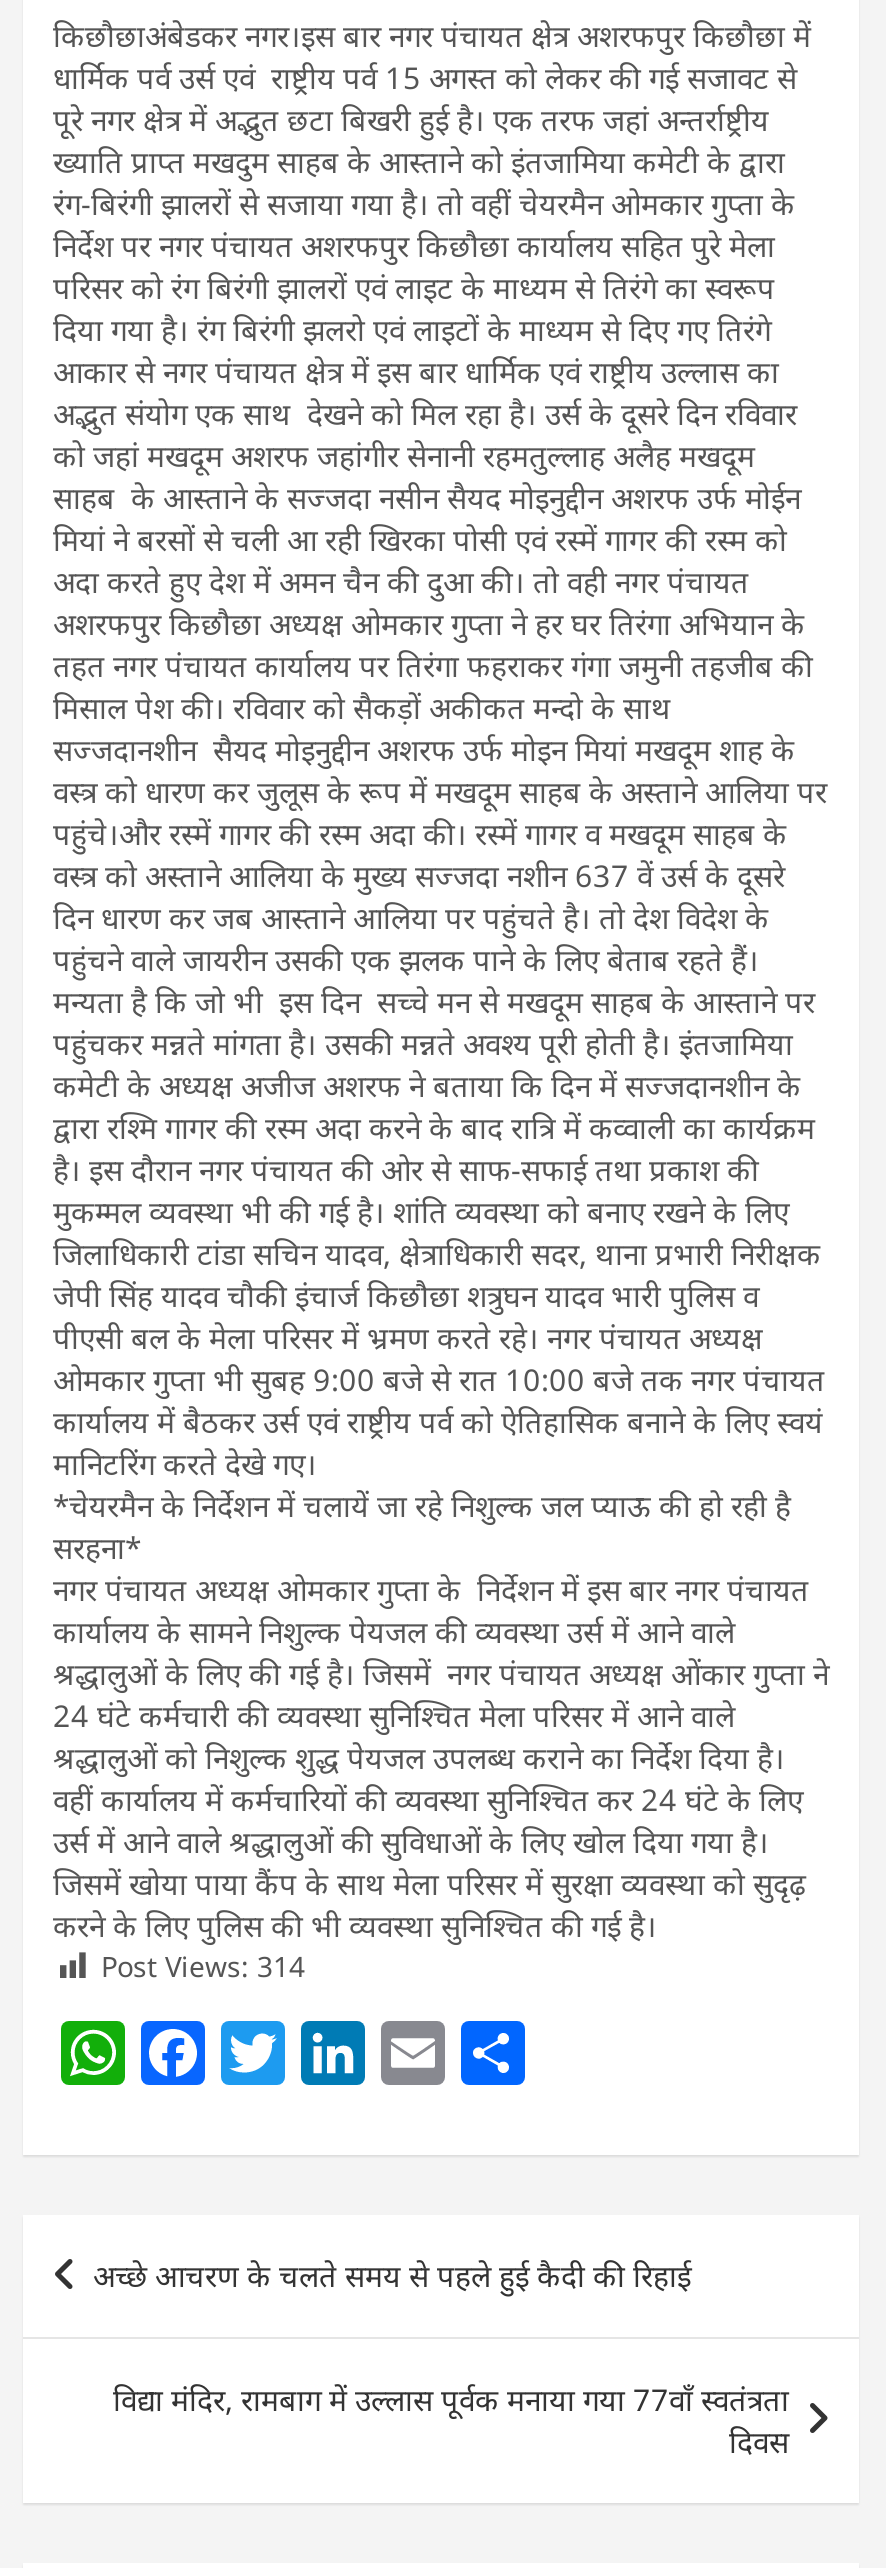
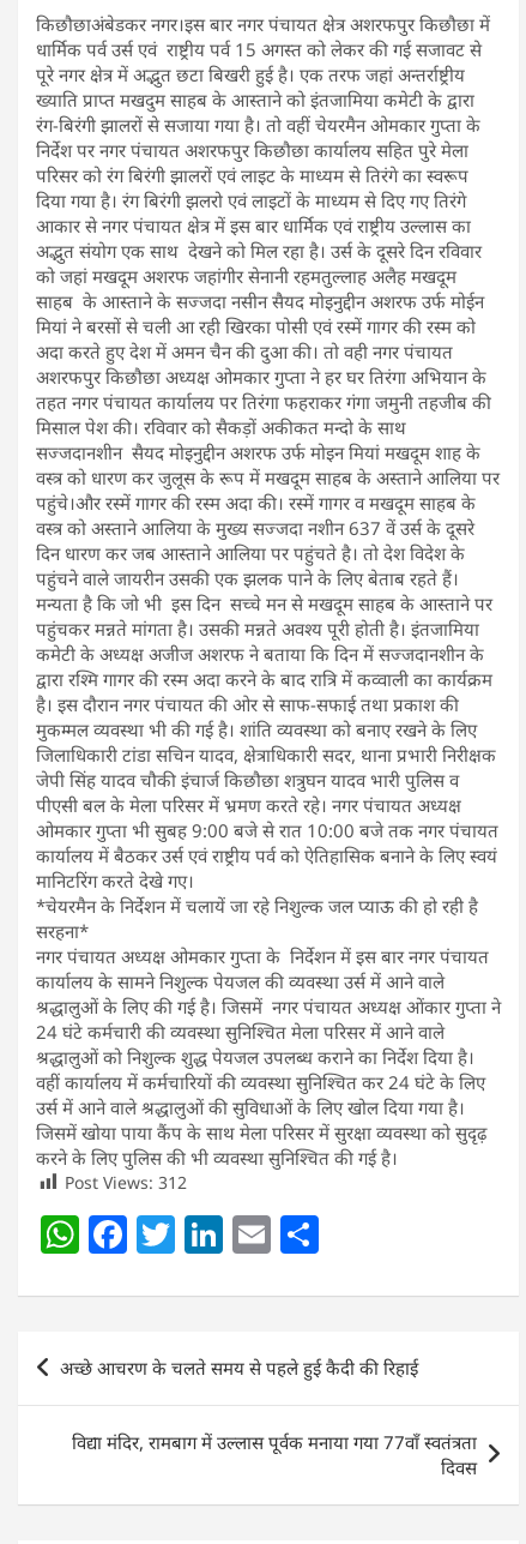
- Post Views: 314
+ Post Views: 312
